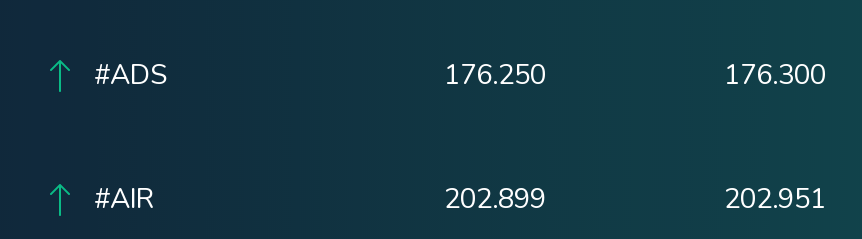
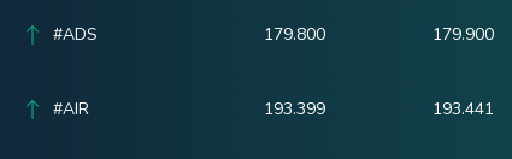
- 176.250
+ 179.800

- 176.300
+ 179.900

- 202.899
+ 193.399

- 202.951
+ 193.441
